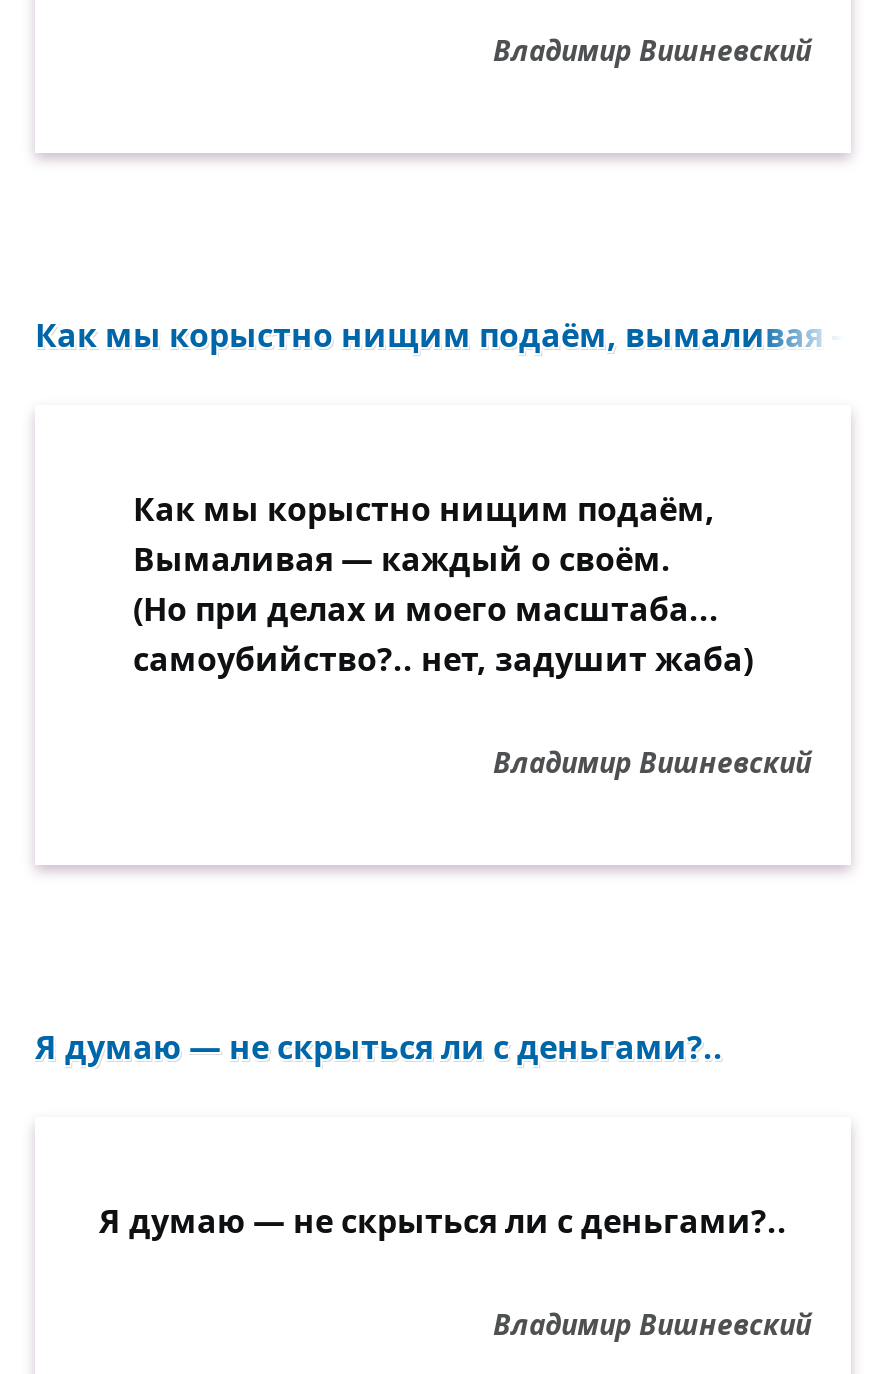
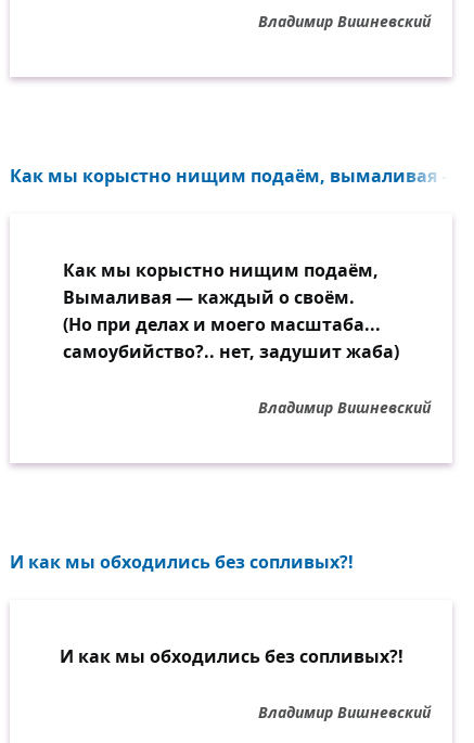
- Я думаю — не скрыться ли с деньгами?..
+ И как мы обходились без сопливых?!

- Я думаю — не скрыться ли с деньгами?..
+ И как мы обходились без сопливых?!
